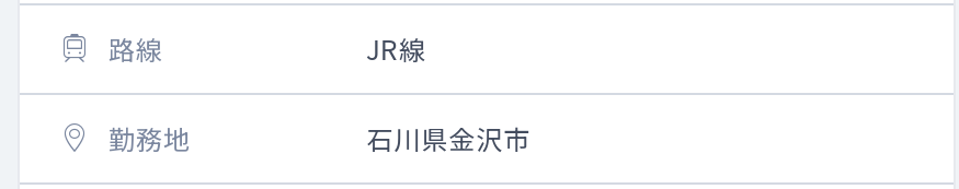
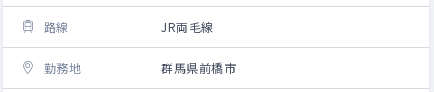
- JR線
+ JR両毛線

- 石川県金沢市
+ 群馬県前橋市
